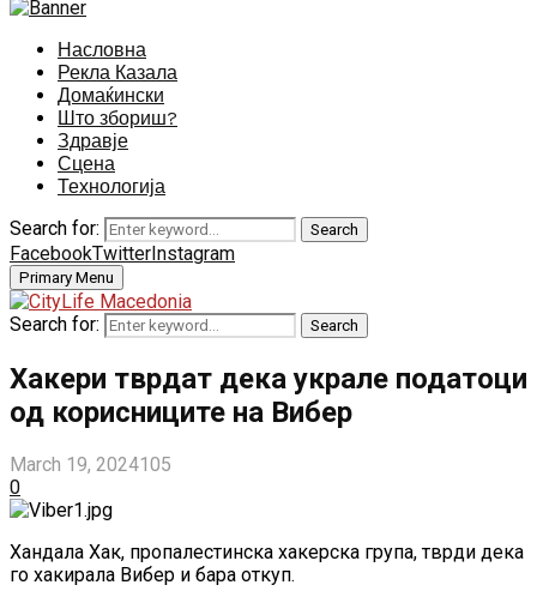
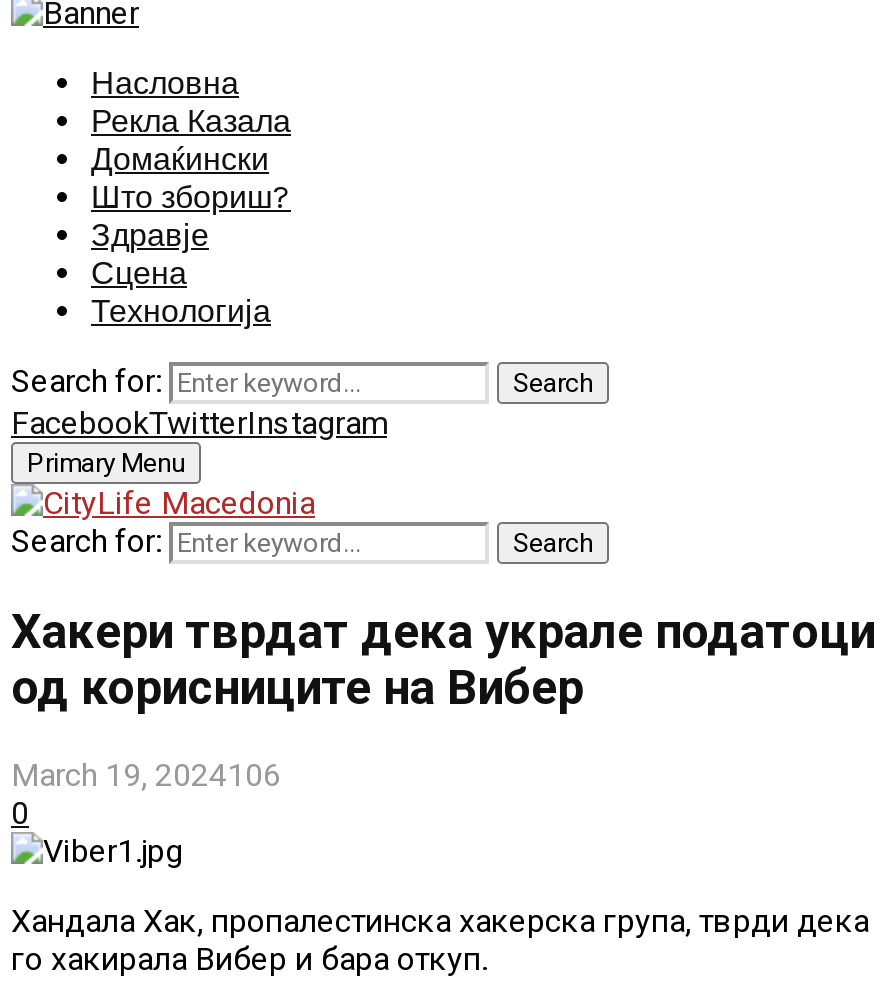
- March 19, 2024105
+ March 19, 2024106
